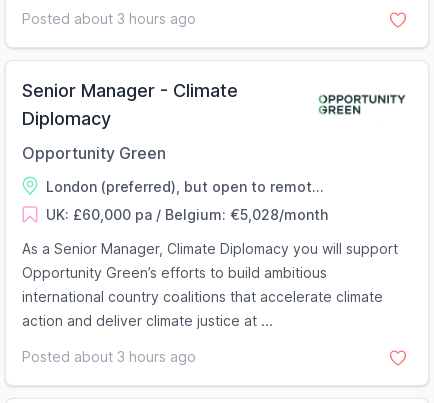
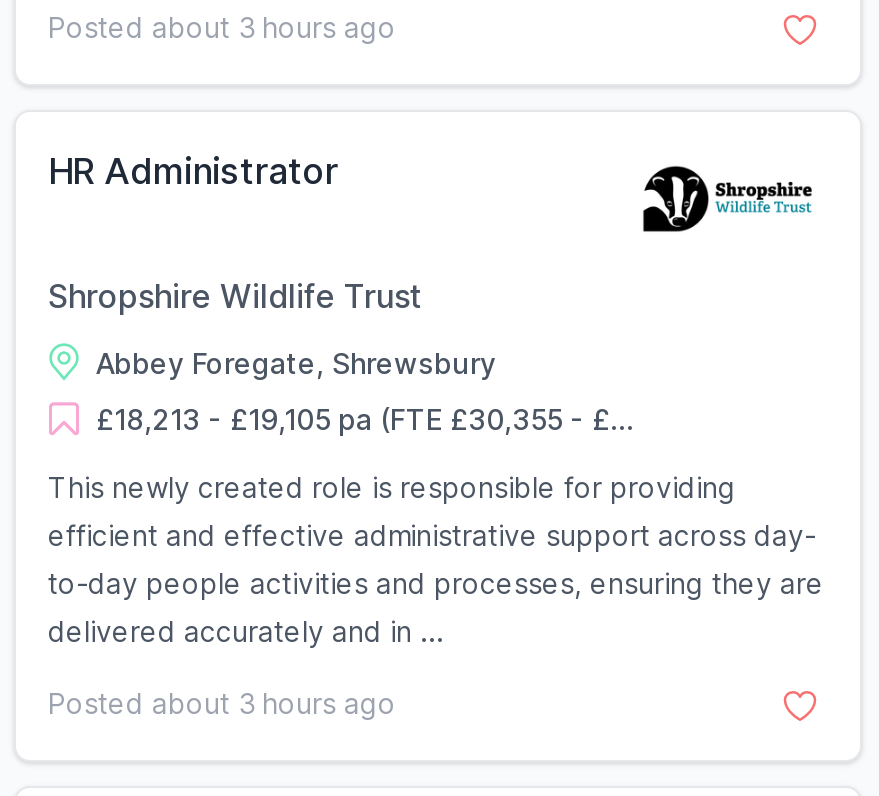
- Senior Manager - Climate
- Diplomacy
+ HR Administrator

- [image]
+ [image]

- Opportunity Green
+ Shropshire Wildlife Trust

- London (preferred), but open to remot...
+ Abbey Foregate, Shrewsbury

- UK: £60,000 pa / Belgium: €5,028/month
+ £18,213 - £19,105 pa (FTE £30,355 - £...

- As a Senior Manager, Climate Diplomacy you will support
- Opportunity Green’s efforts to build ambitious
- international country coalitions that accelerate climate
- action and deliver climate justice at ...
+ This newly created role is responsible for providing
+ efficient and effective administrative support across day-
+ to-day people activities and processes, ensuring they are
+ delivered accurately and in ...
